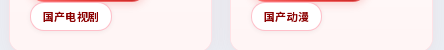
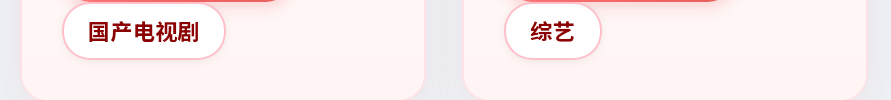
- 国产动漫
+ 综艺
